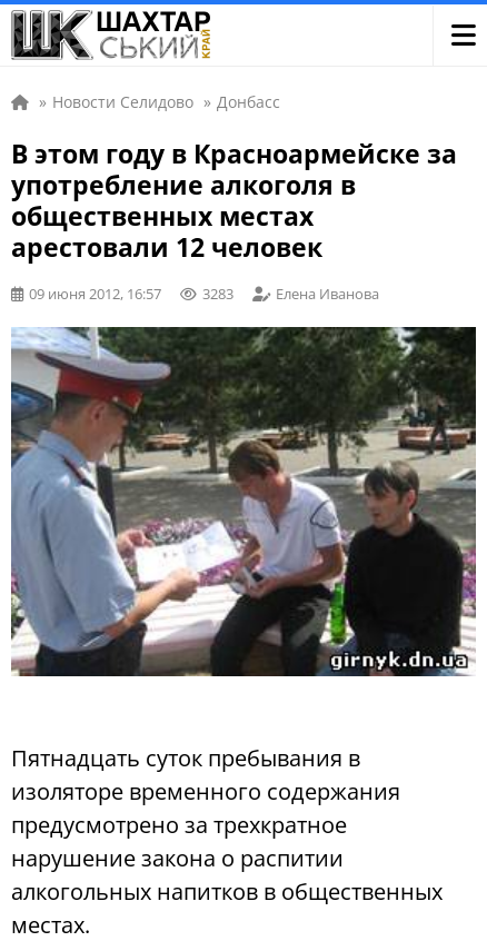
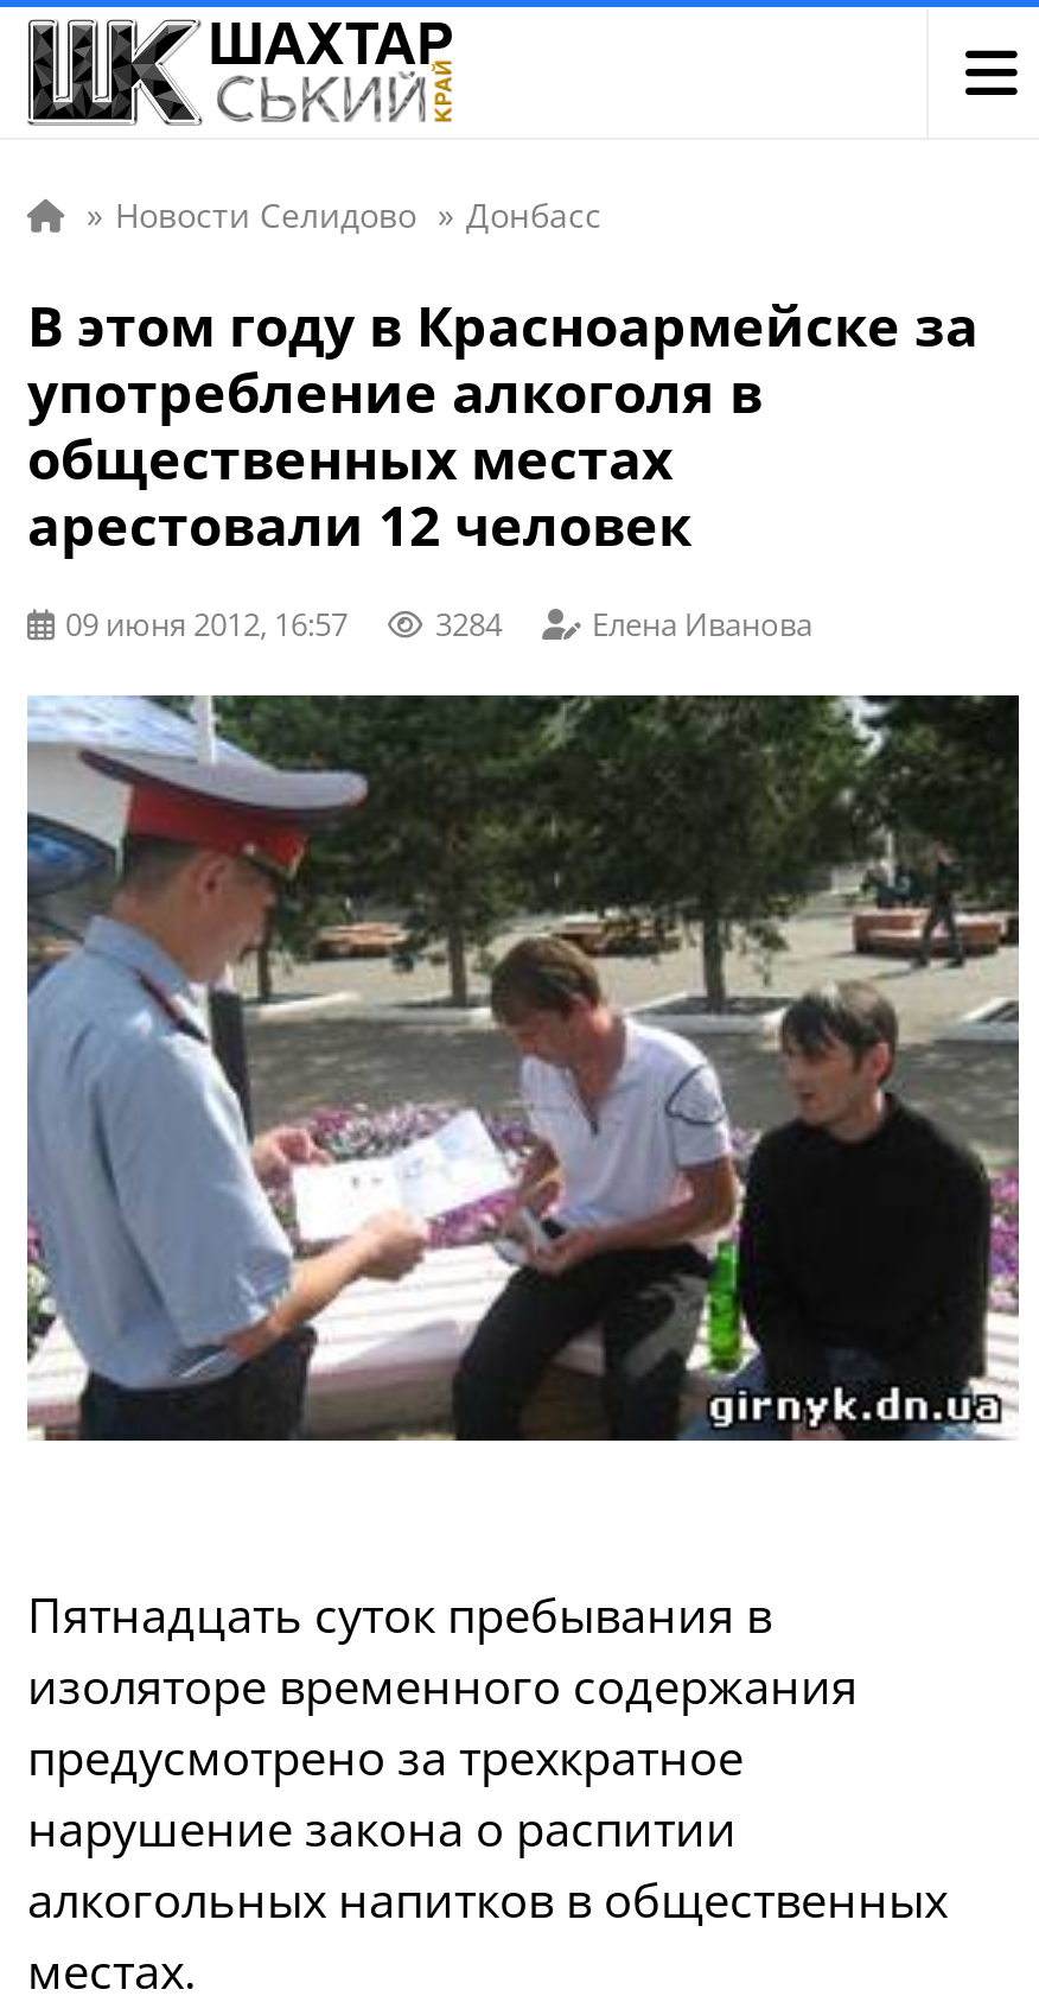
- 3283
+ 3284
